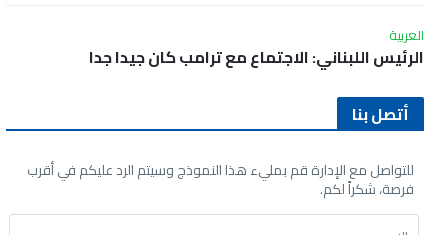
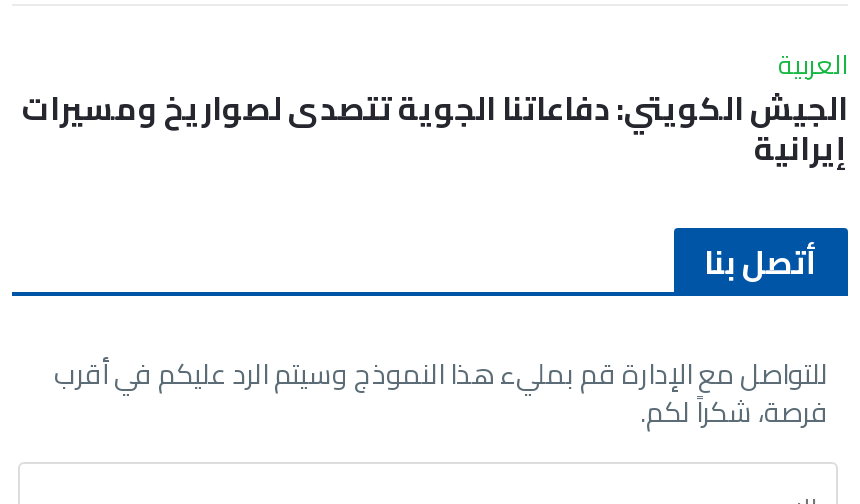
- الرئيس اللبناني: الاجتماع مع ترامب كان جيدا جدا
+ الجيش الكويتي: دفاعاتنا الجوية تتصدى لصواريخ ومسيرات
+ إيرانية
